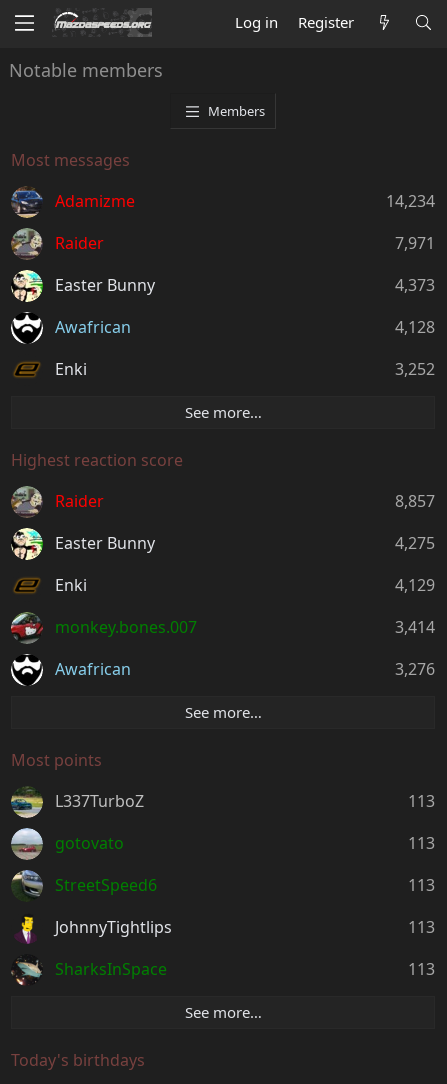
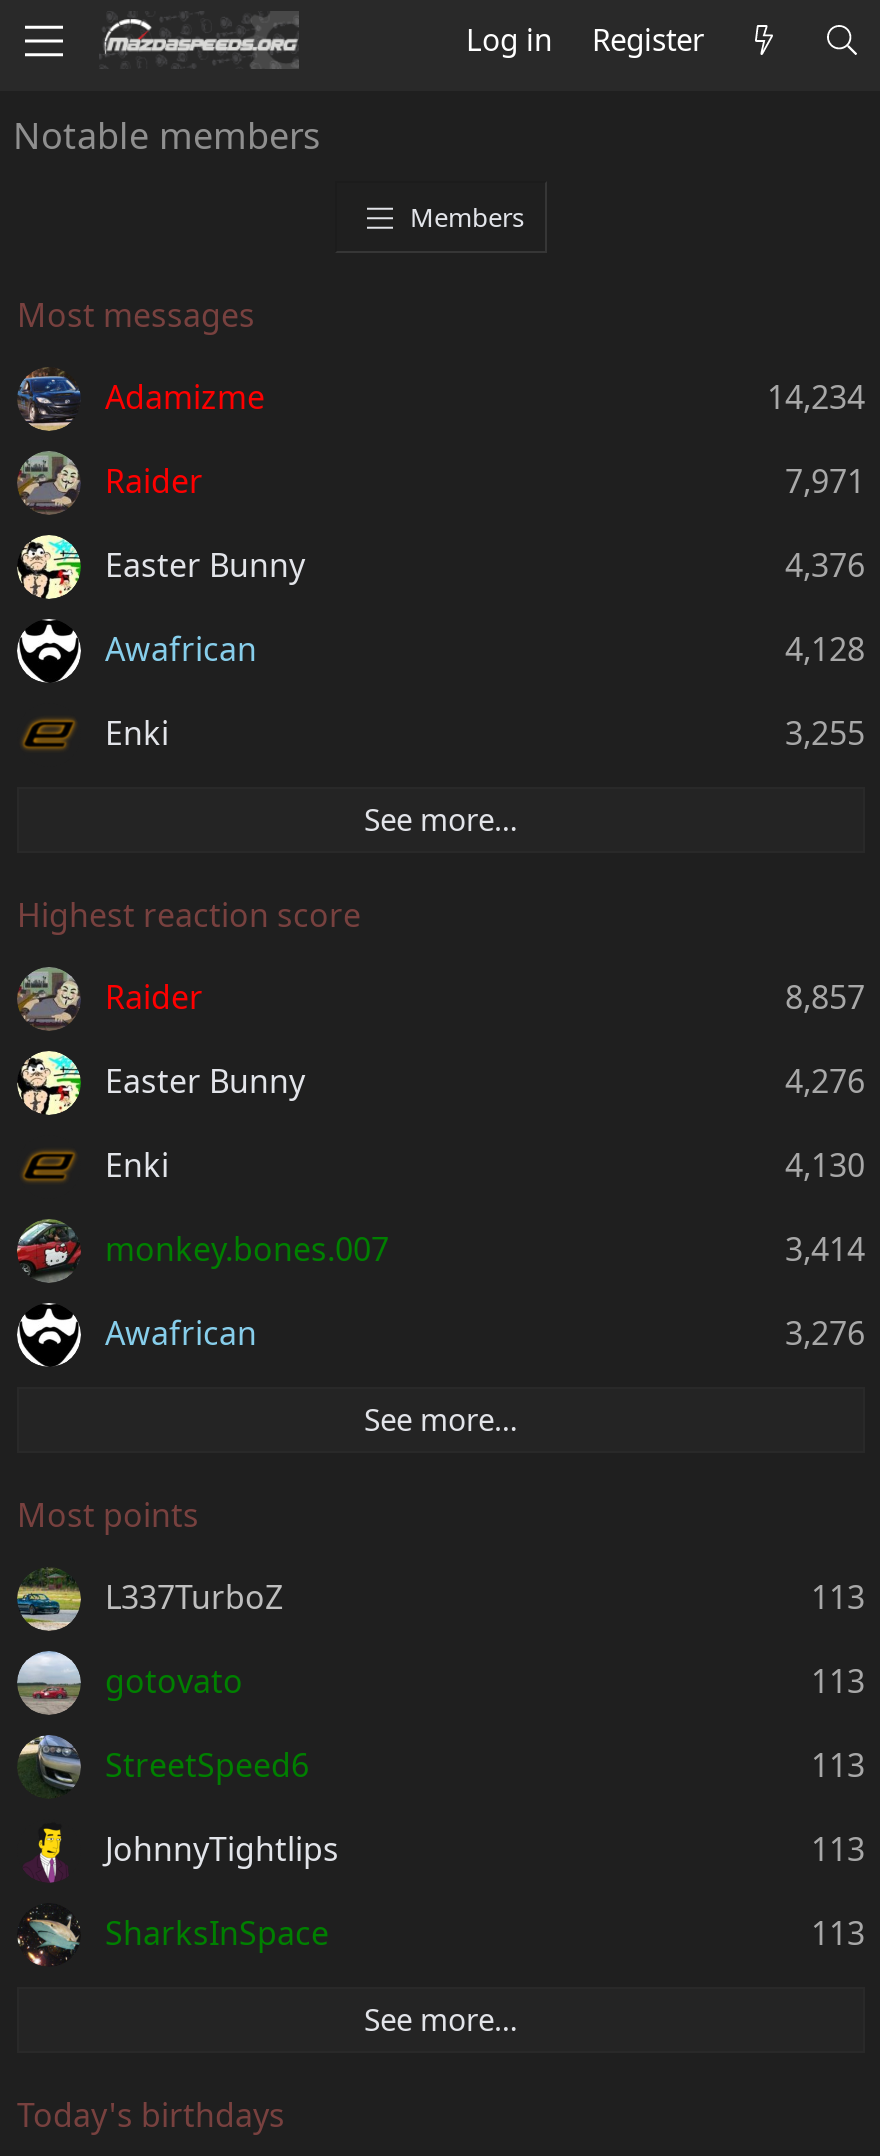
- 4,373
+ 4,376

- 3,252
+ 3,255

- 4,275
+ 4,276

- 4,129
+ 4,130
